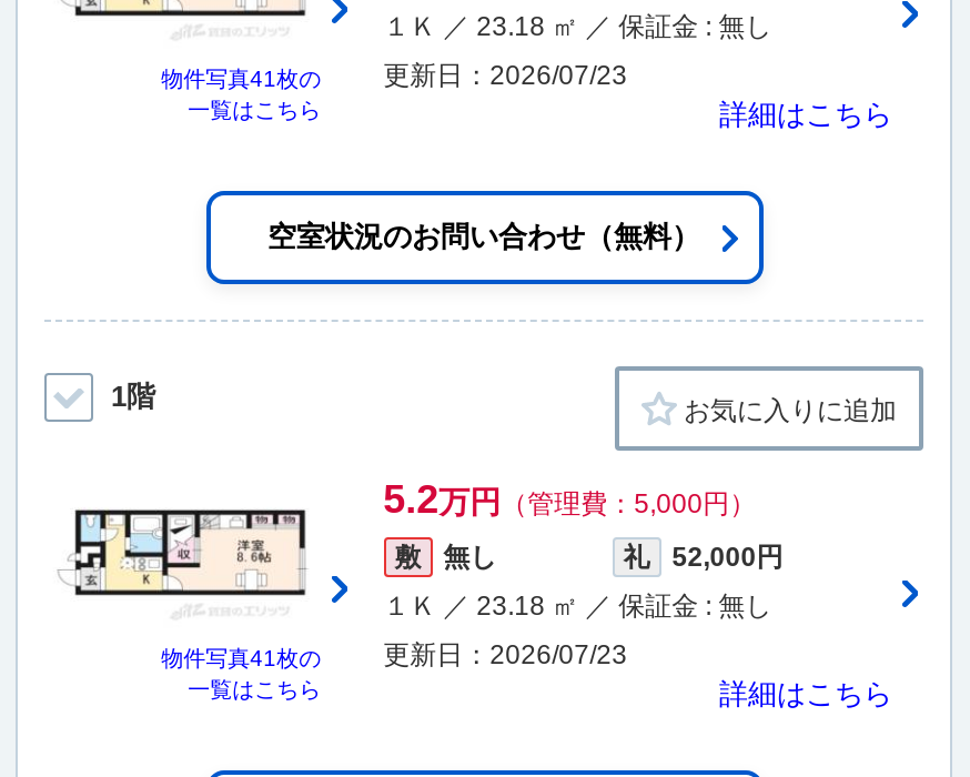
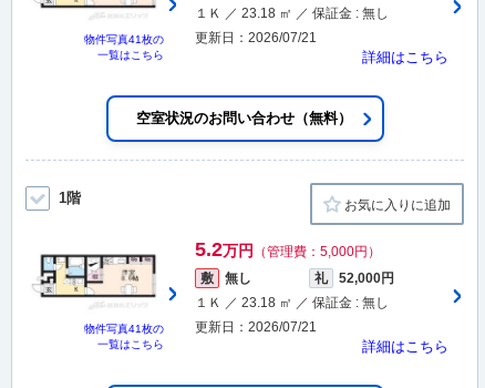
- 更新日：2026/07/23
+ 更新日：2026/07/21

- 更新日：2026/07/23
+ 更新日：2026/07/21
